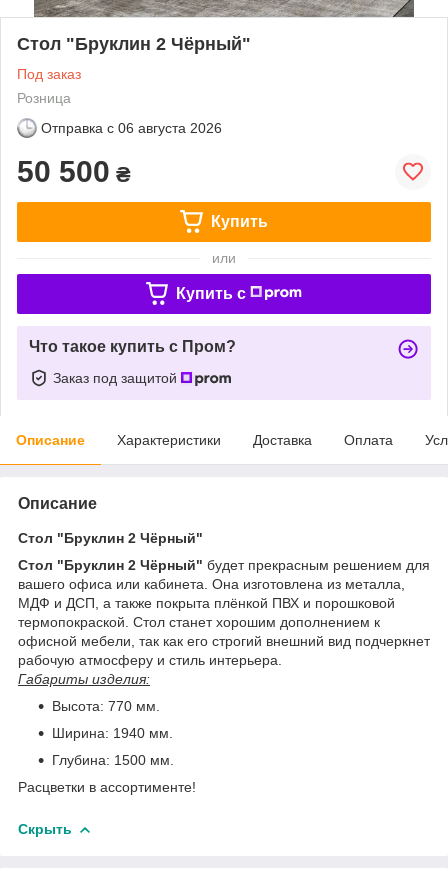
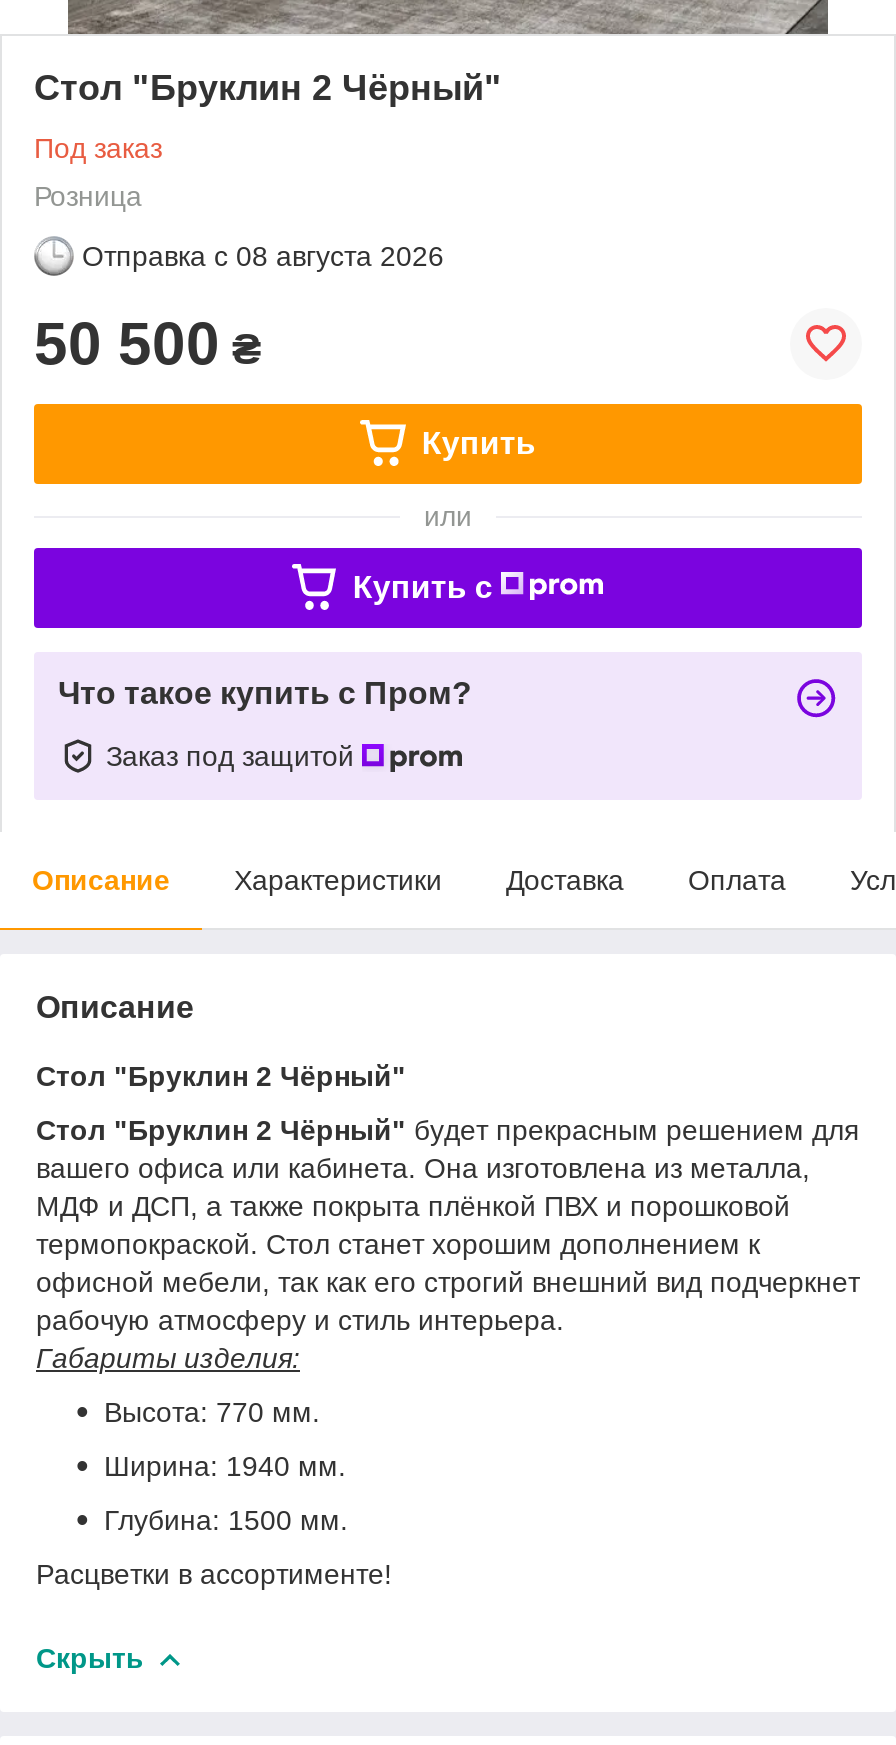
- Отправка с 06 августа 2026
+ Отправка с 08 августа 2026
